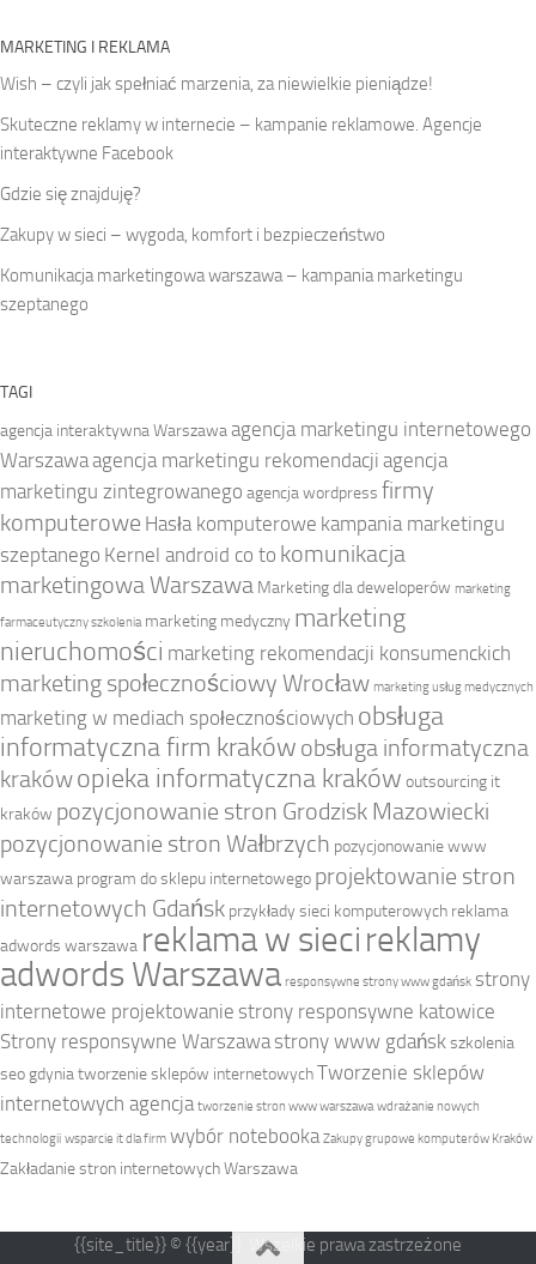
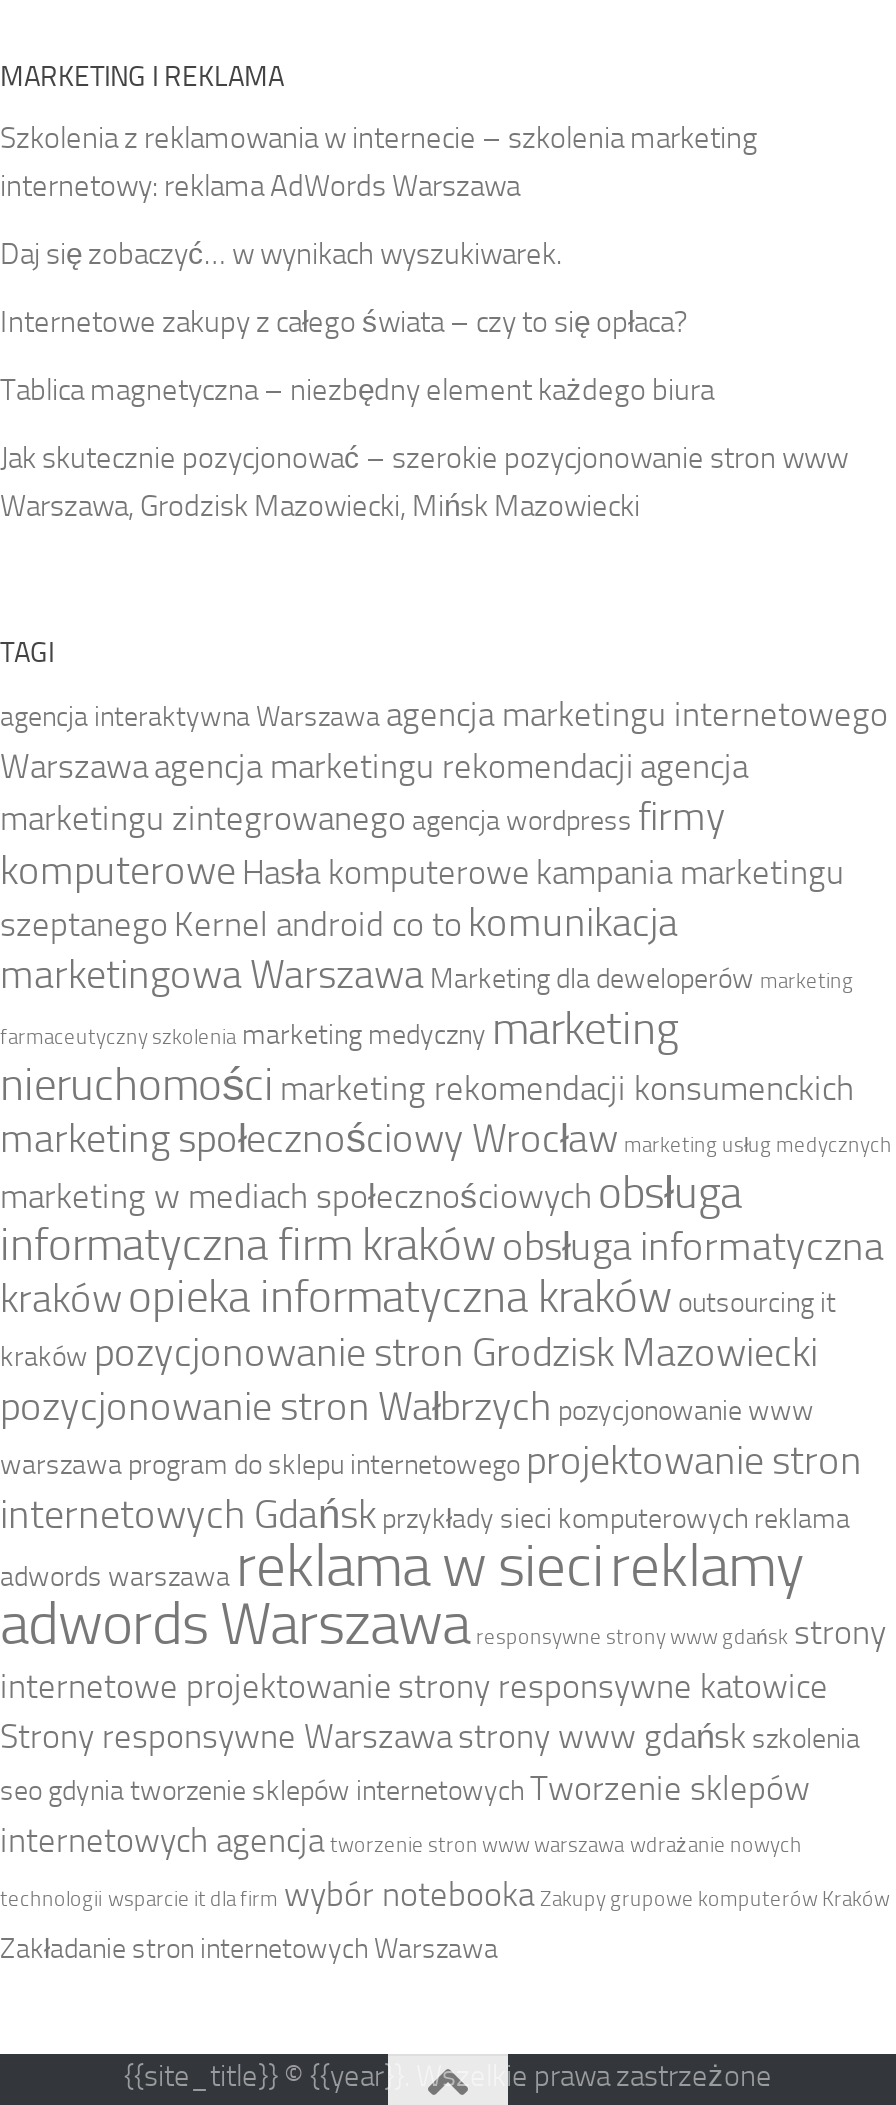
- Wish – czyli jak spełniać marzenia, za niewielkie pieniądze!
+ Szkolenia z reklamowania w internecie – szkolenia marketing
+ internetowy: reklama AdWords Warszawa

- Skuteczne reklamy w internecie – kampanie reklamowe. Agencje
- interaktywne Facebook
+ Daj się zobaczyć… w wynikach wyszukiwarek.

- Gdzie się znajduję?
+ Internetowe zakupy z całego świata – czy to się opłaca?

- Zakupy w sieci – wygoda, komfort i bezpieczeństwo
+ Tablica magnetyczna – niezbędny element każdego biura

- Komunikacja marketingowa warszawa – kampania marketingu
- szeptanego
+ Jak skutecznie pozycjonować – szerokie pozycjonowanie stron www
+ Warszawa, Grodzisk Mazowiecki, Mińsk Mazowiecki
